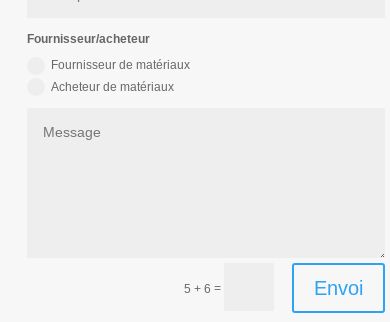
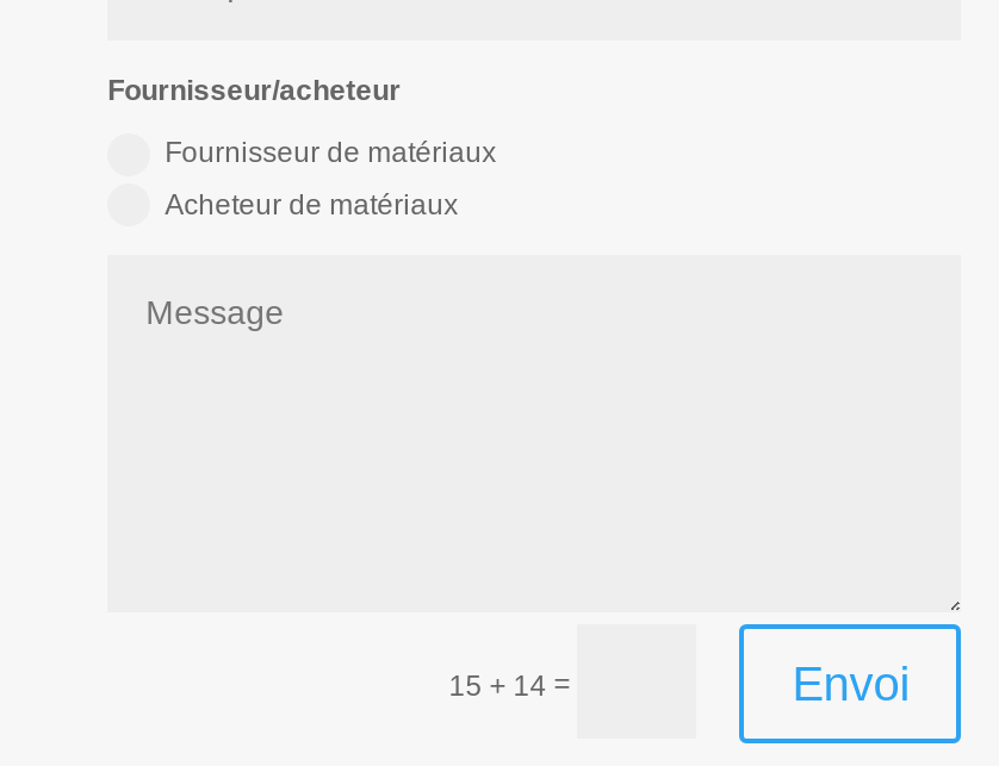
- 5 + 6 =
+ 15 + 14 =
